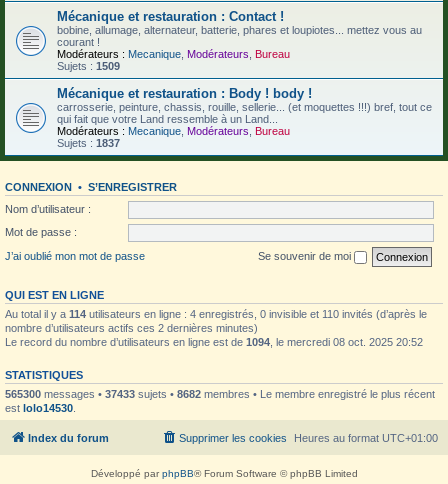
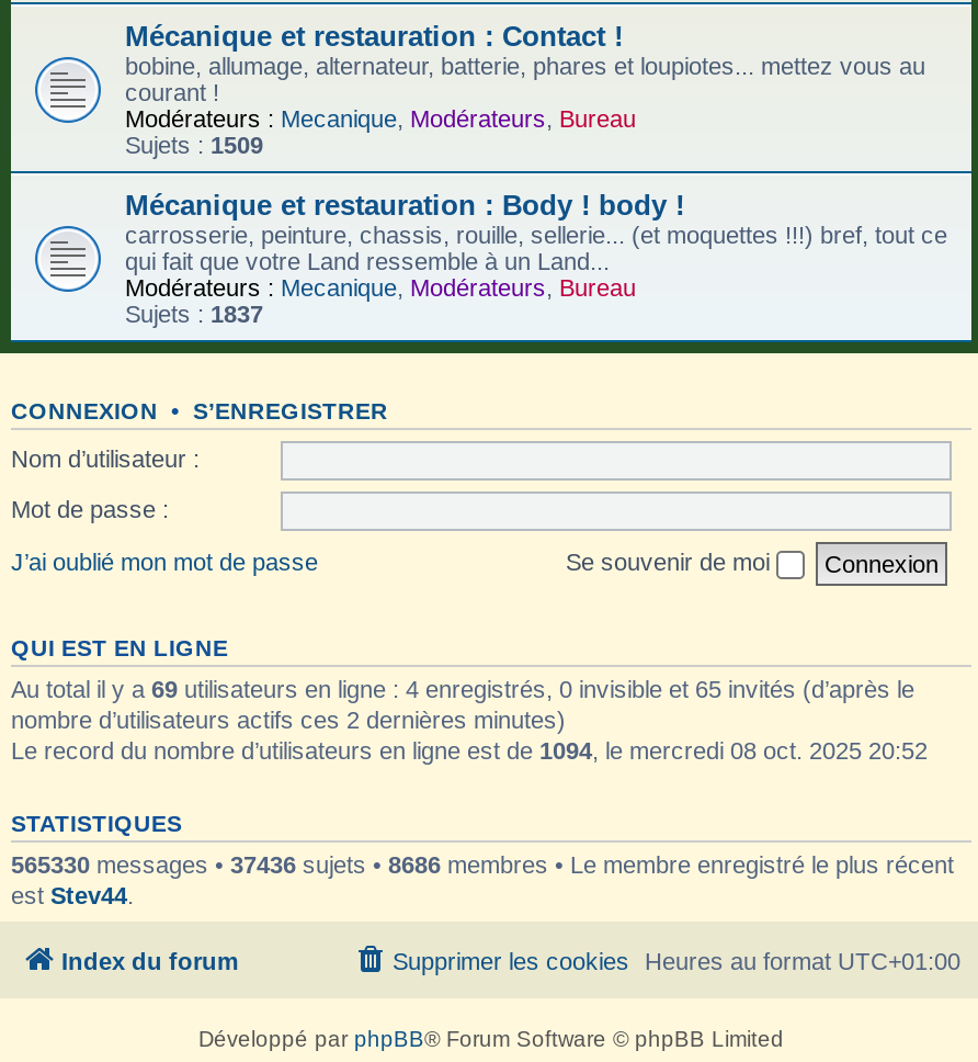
- Au total il y a 114 utilisateurs en ligne : 4 enregistrés, 0 invisible et 110 invités (d’après le
+ Au total il y a 69 utilisateurs en ligne : 4 enregistrés, 0 invisible et 65 invités (d’après le

- 565300 messages • 37433 sujets • 8682 membres • Le membre enregistré le plus récent
+ 565330 messages • 37436 sujets • 8686 membres • Le membre enregistré le plus récent

- est lolo14530.
+ est Stev44.
